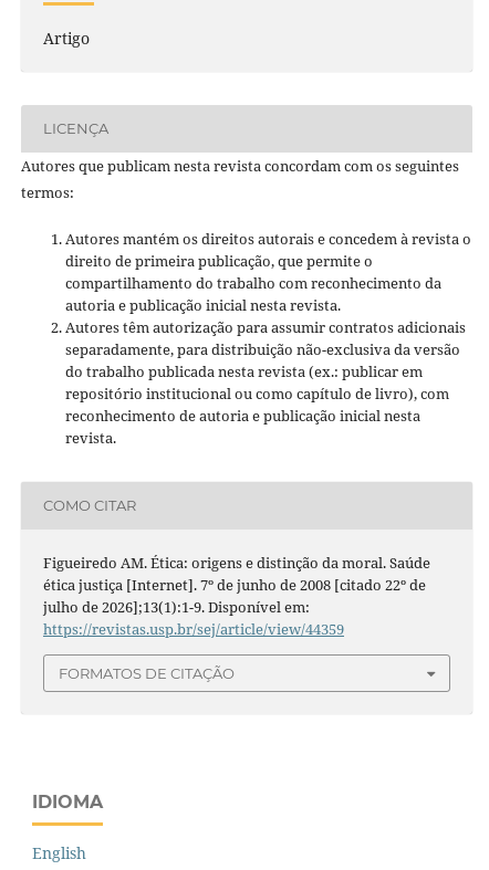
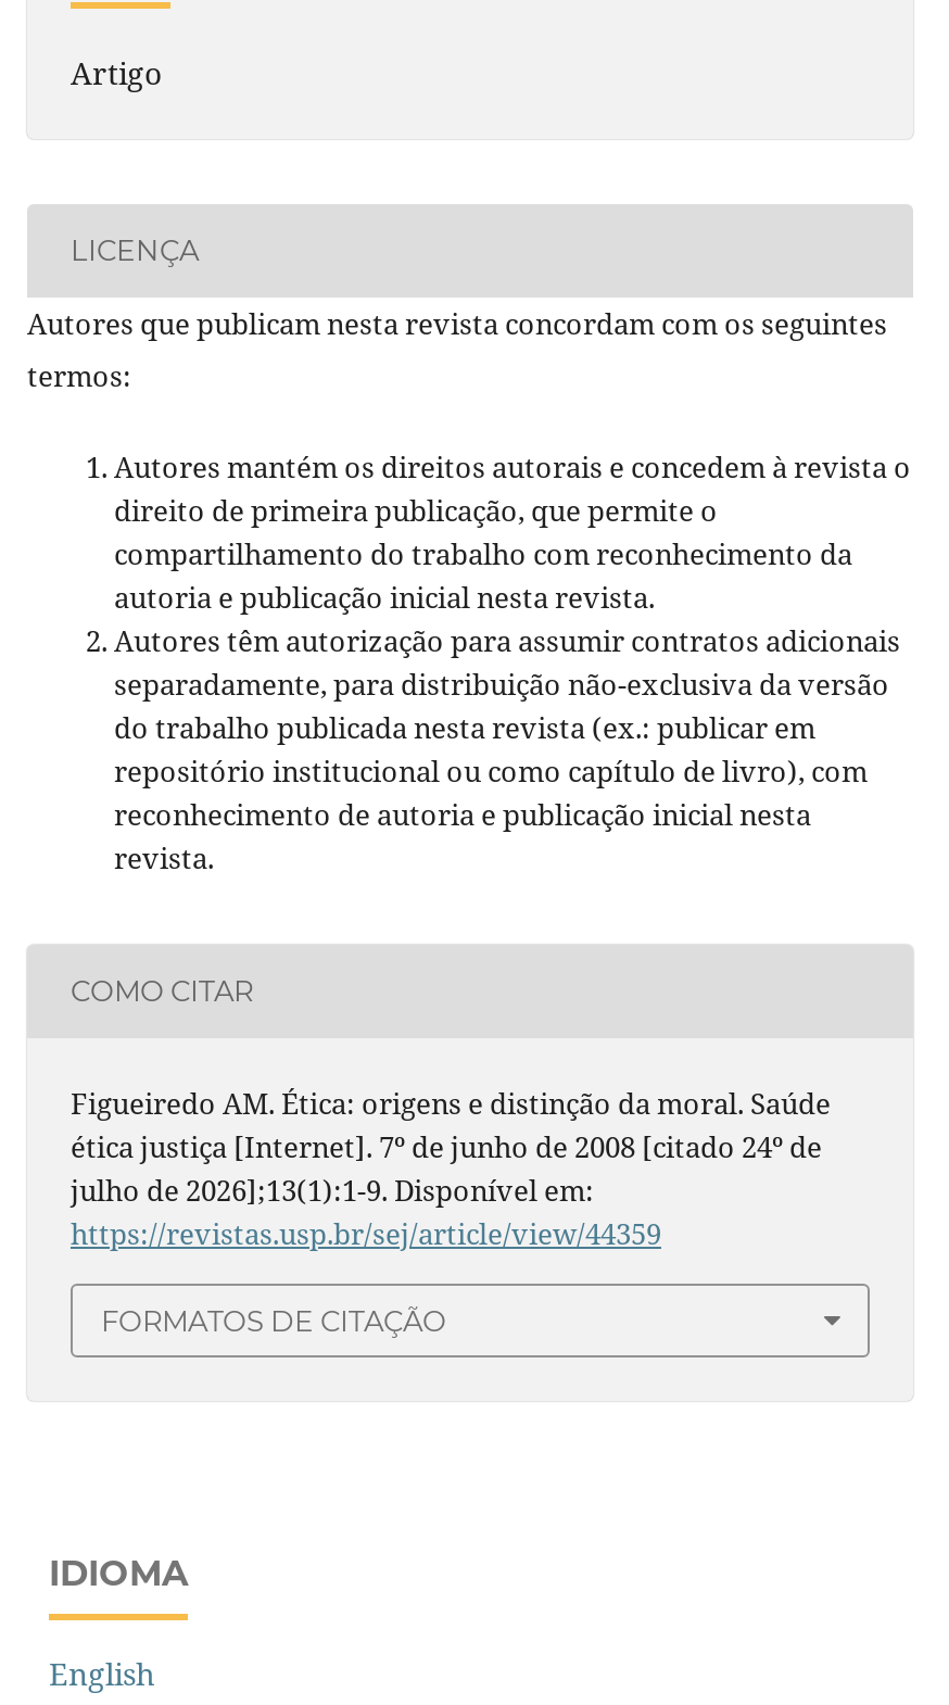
- ética justiça [Internet]. 7º de junho de 2008 [citado 22º de
+ ética justiça [Internet]. 7º de junho de 2008 [citado 24º de
